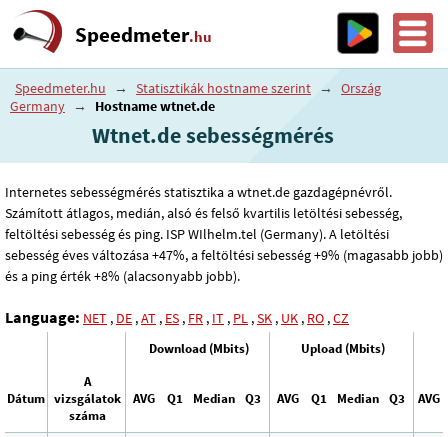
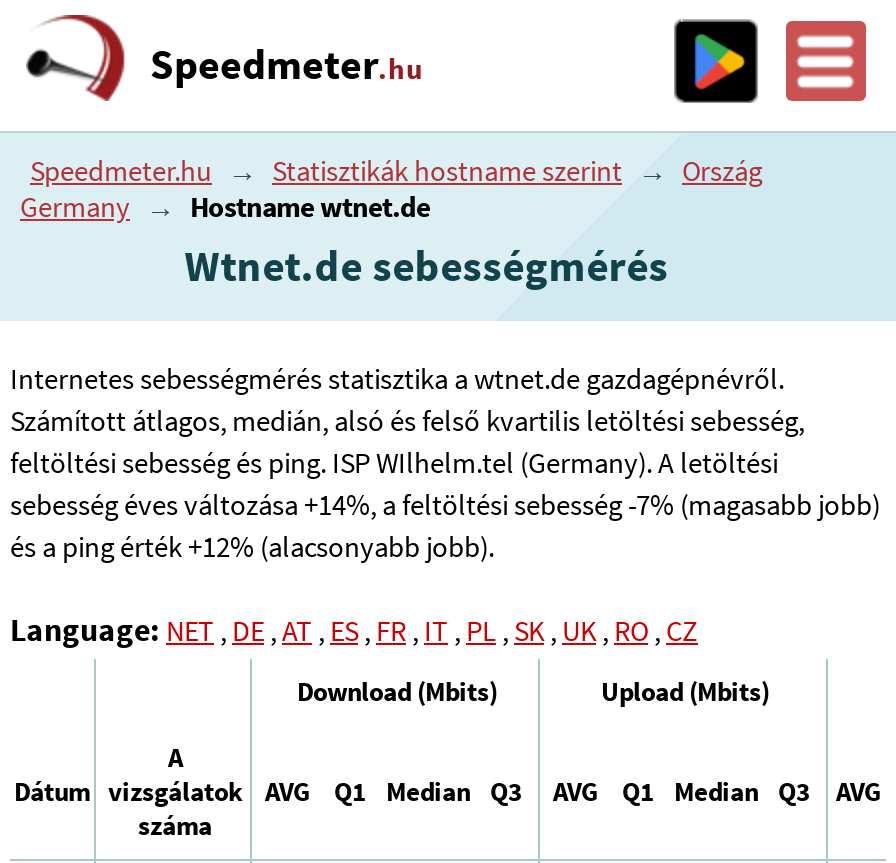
- sebesség éves változása +47%, a feltöltési sebesség +9% (magasabb jobb)
+ sebesség éves változása +14%, a feltöltési sebesség -7% (magasabb jobb)

- és a ping érték +8% (alacsonyabb jobb).
+ és a ping érték +12% (alacsonyabb jobb).
